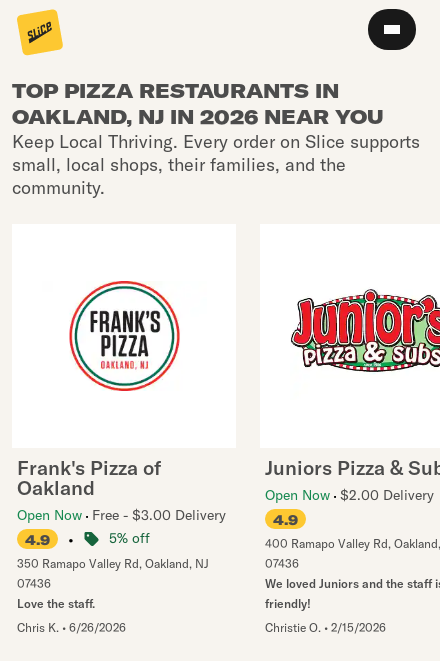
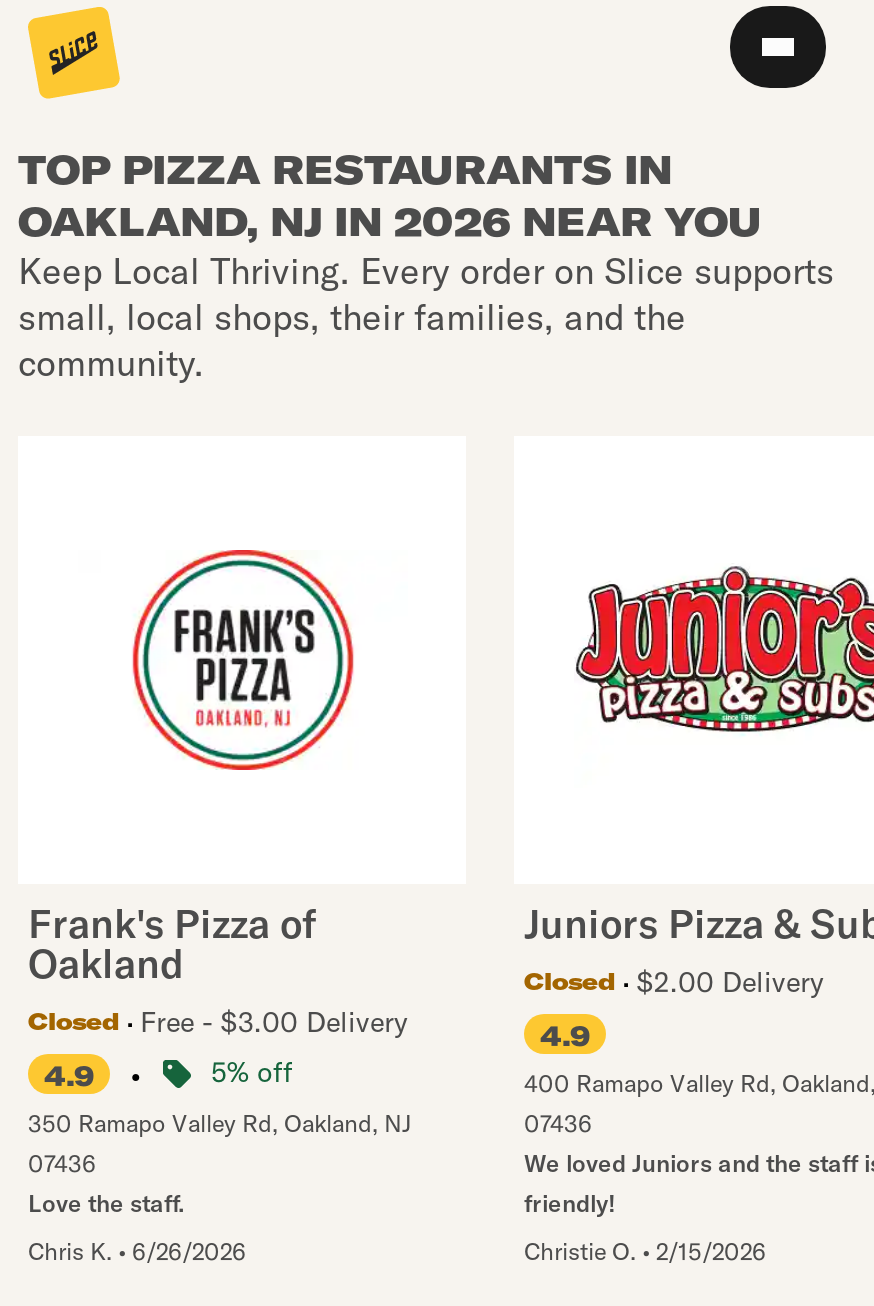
- Open Now $2.00 Delivery
+ Closed
+ $2.00 Delivery

- Open Now Free - $3.00 Delivery
+ Closed
+ Free - $3.00 Delivery
